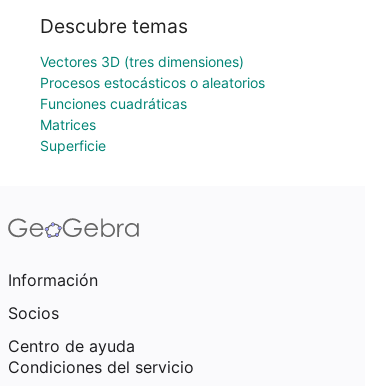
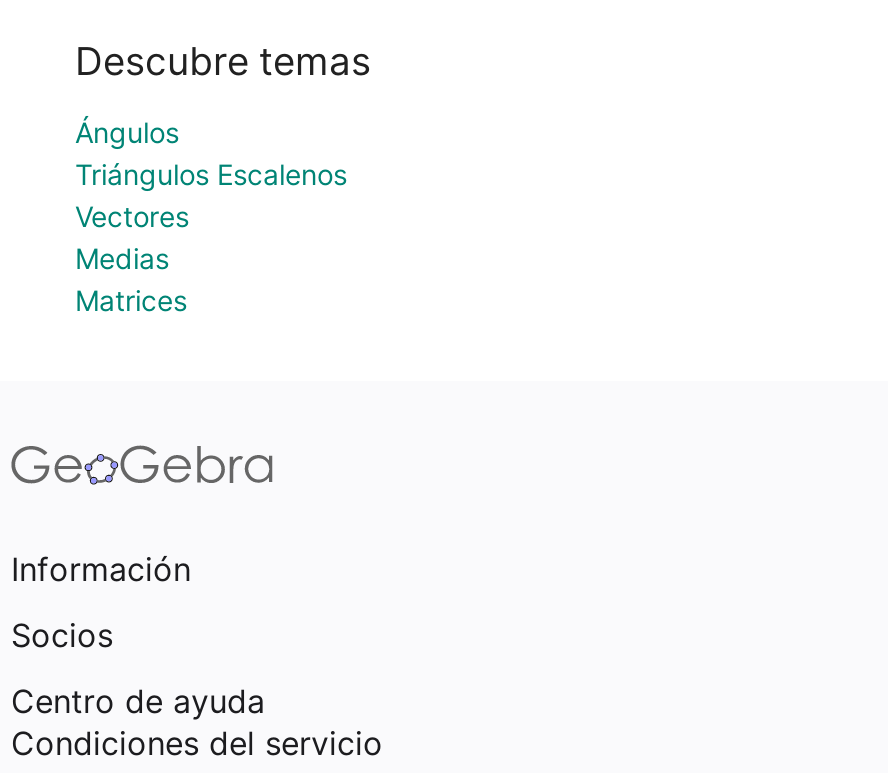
- Vectores 3D (tres dimensiones)
- Procesos estocásticos o aleatorios
- Funciones cuadráticas
+ Ángulos
+ Triángulos Escalenos
+ Vectores
+ Medias

moved down: Matrices

- Superficie
